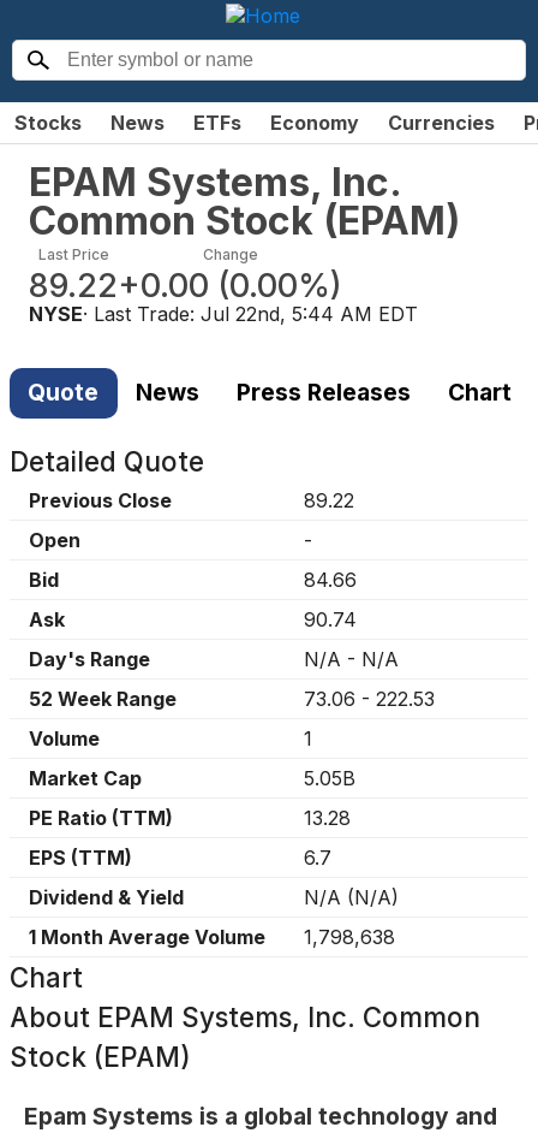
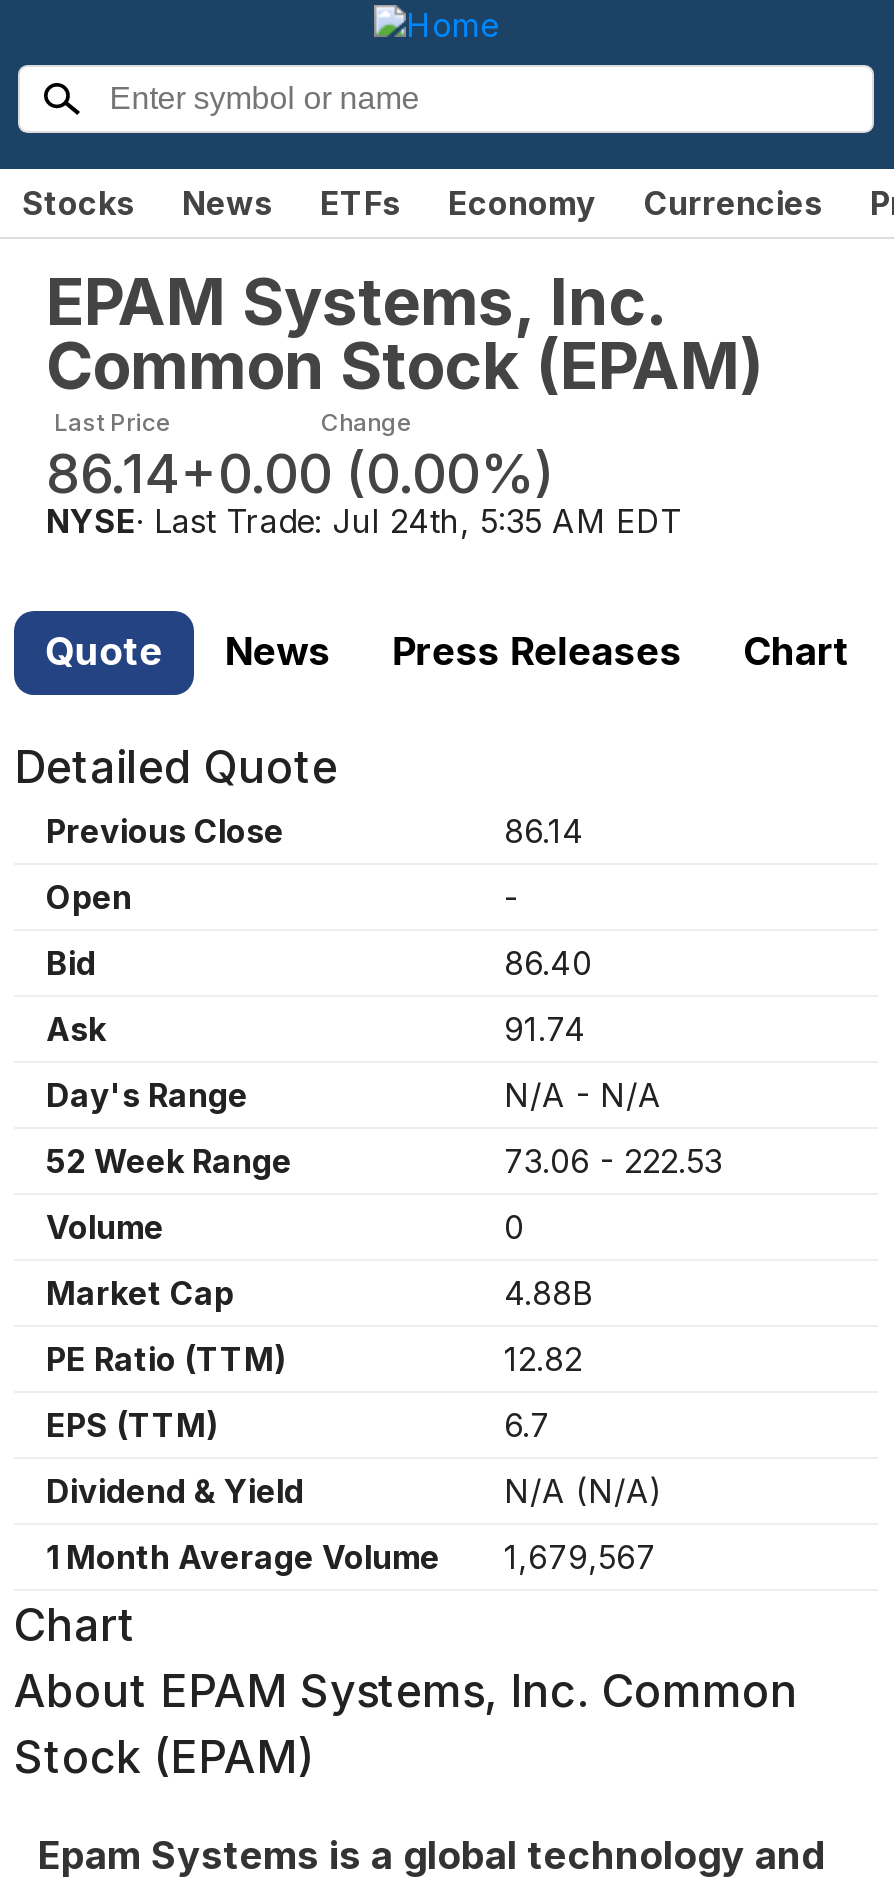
- 89.22 +0.00 (0.00%)
+ 86.14 +0.00 (0.00%)

- NYSE · Last Trade: Jul 22nd, 5:44 AM EDT
+ NYSE · Last Trade: Jul 24th, 5:35 AM EDT

- 89.22
+ 86.14

- 84.66
+ 86.40

- 90.74
+ 91.74

- 1
+ 0

- 5.05B
+ 4.88B

- 13.28
+ 12.82

- 1 Month Average Volume 1,798,638
+ 1 Month Average Volume 1,679,567
